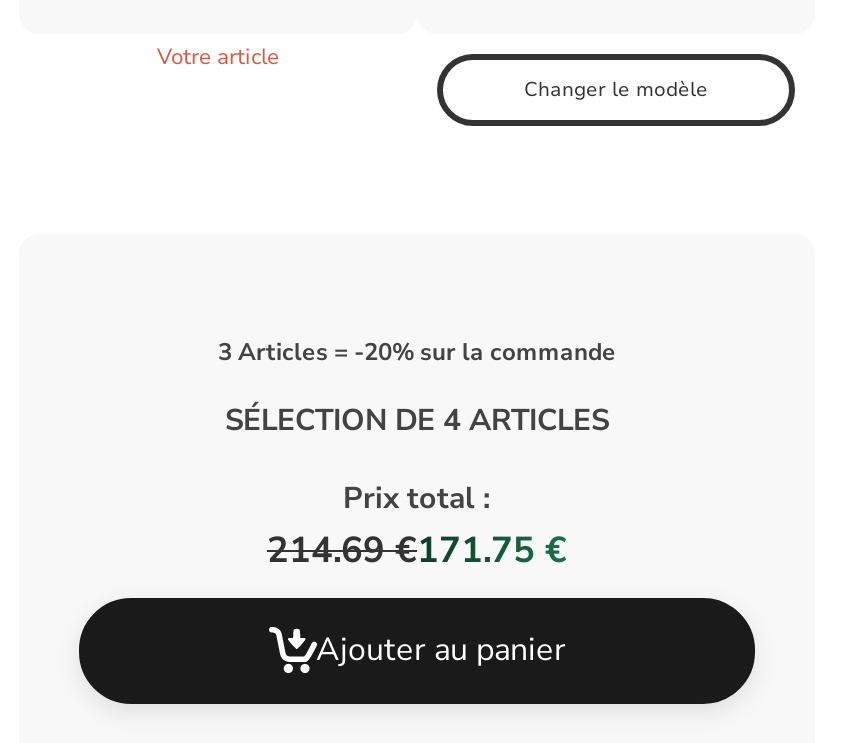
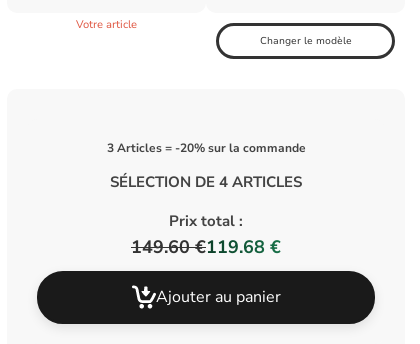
- 214.69 €171.75 €
+ 149.60 €119.68 €
